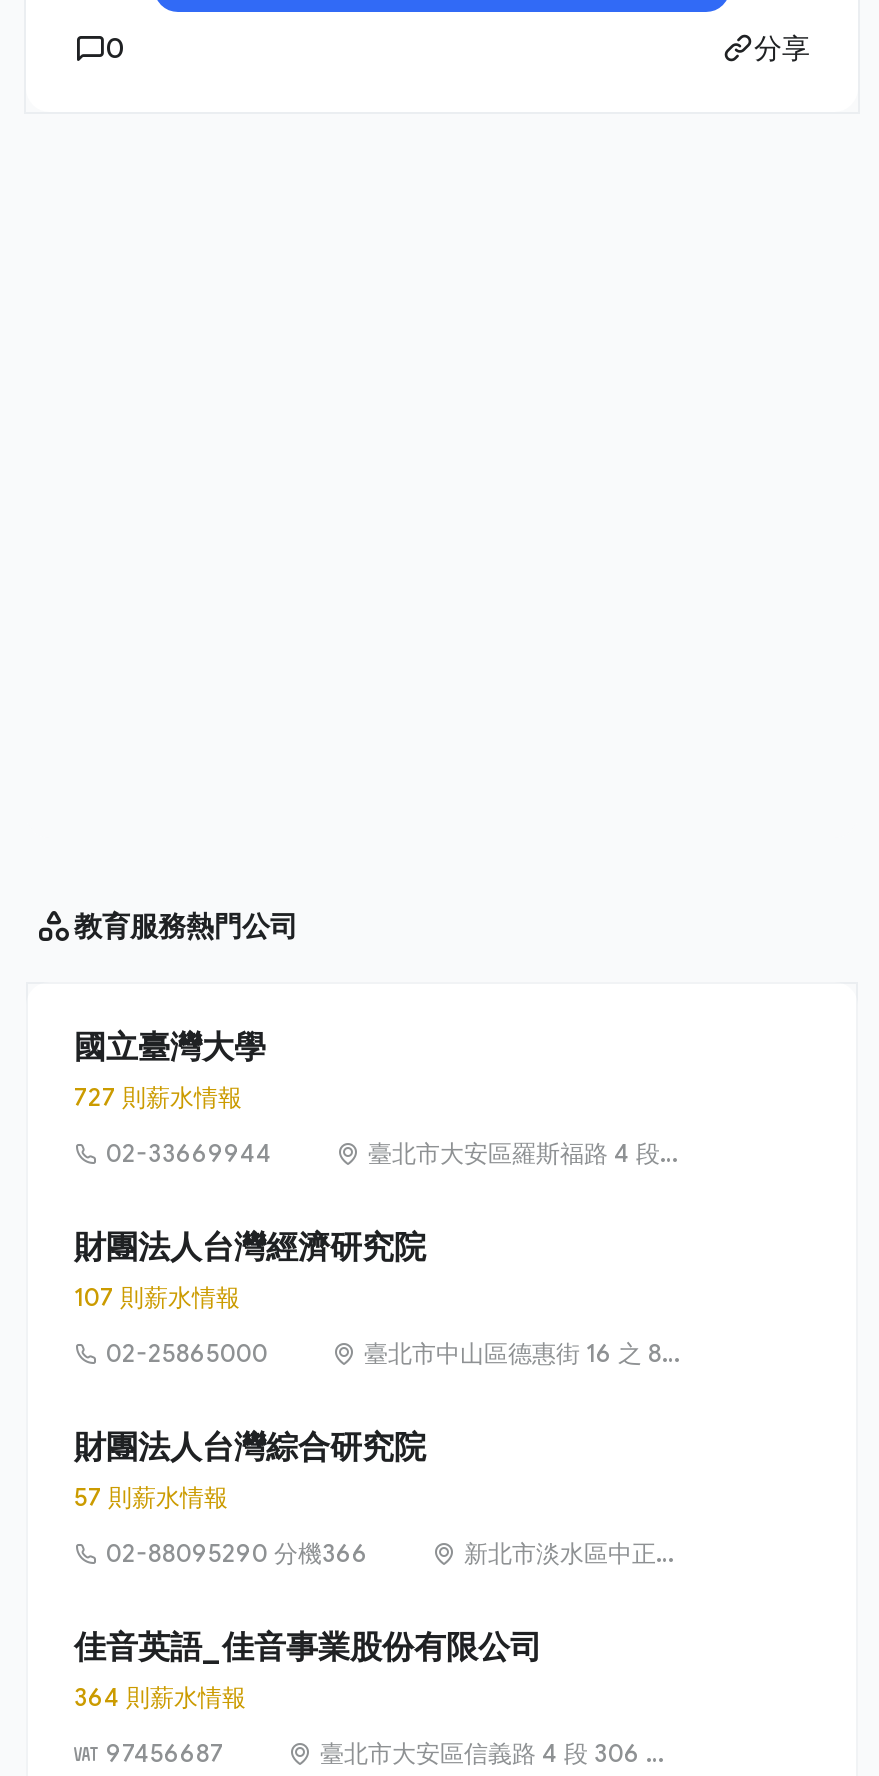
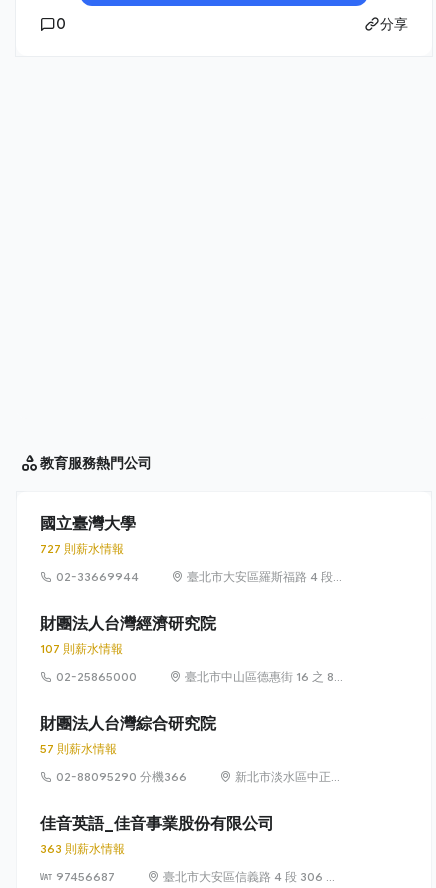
- 364 則薪水情報
+ 363 則薪水情報
